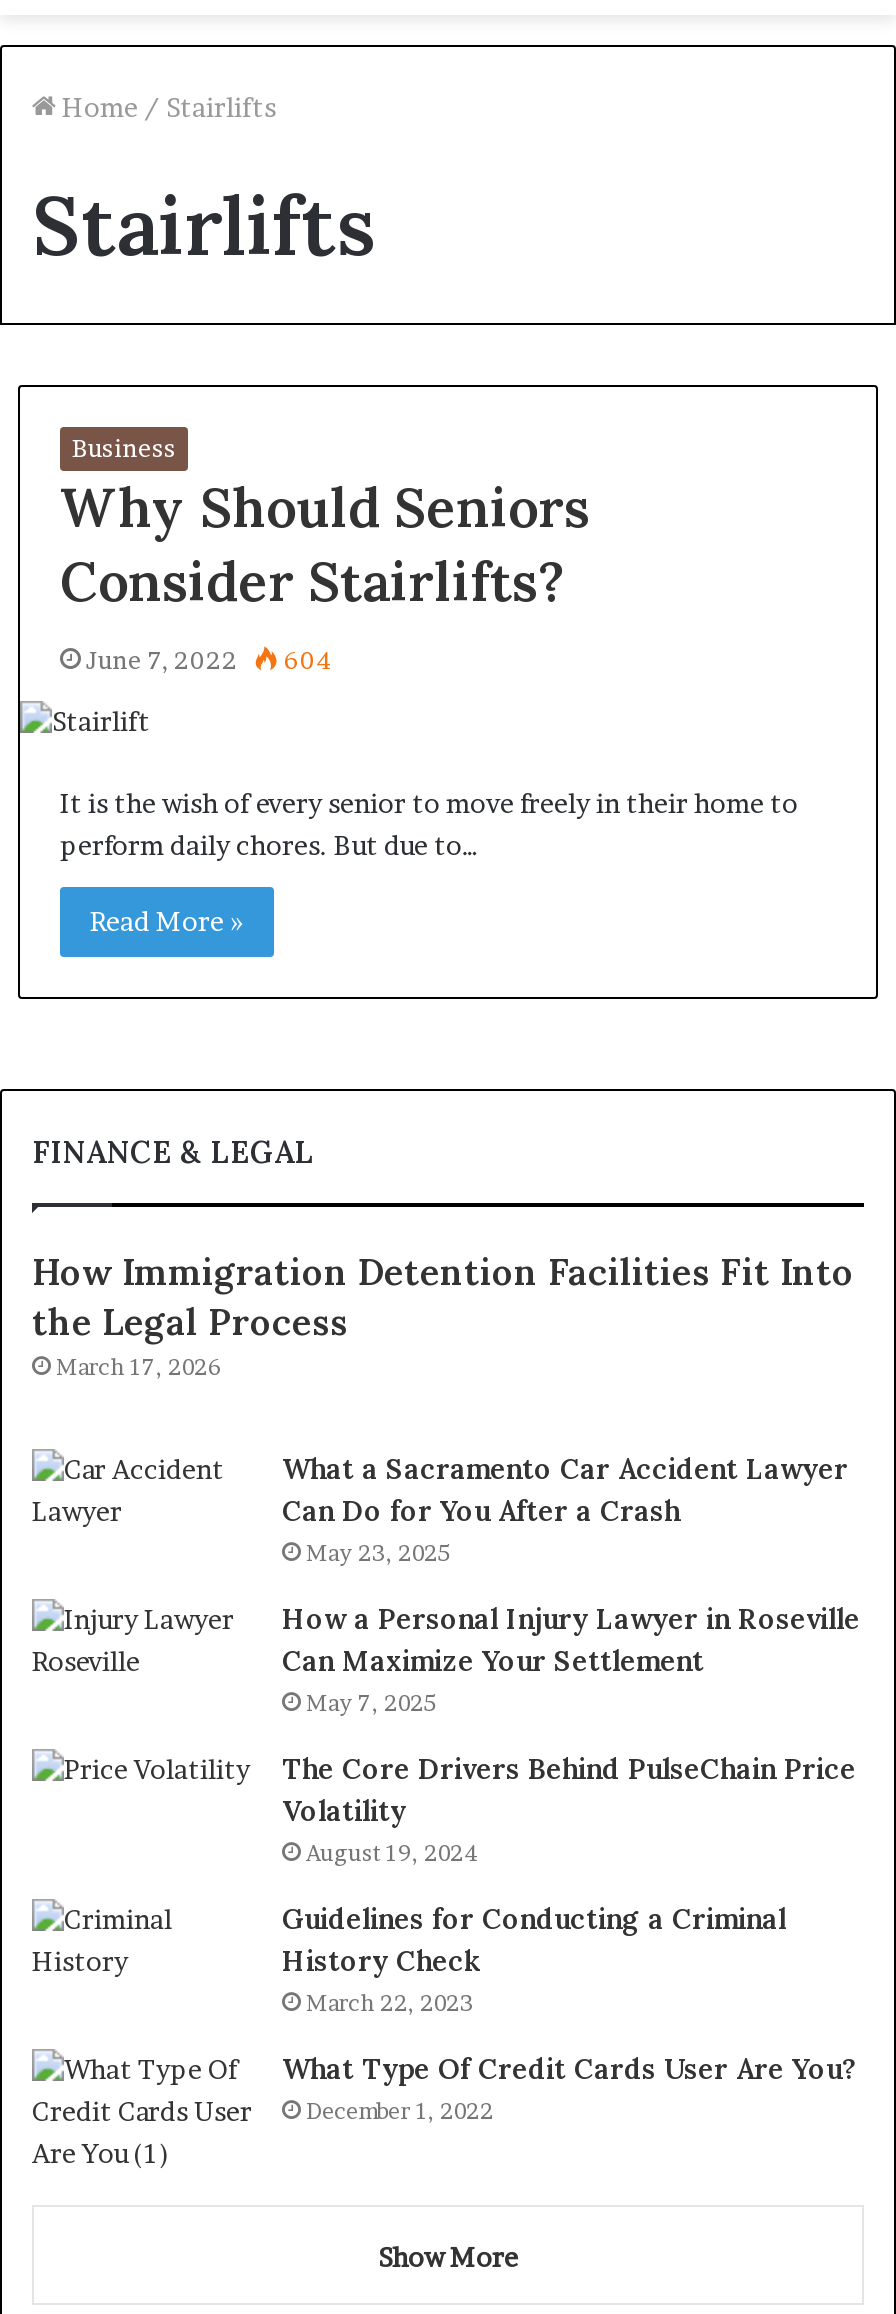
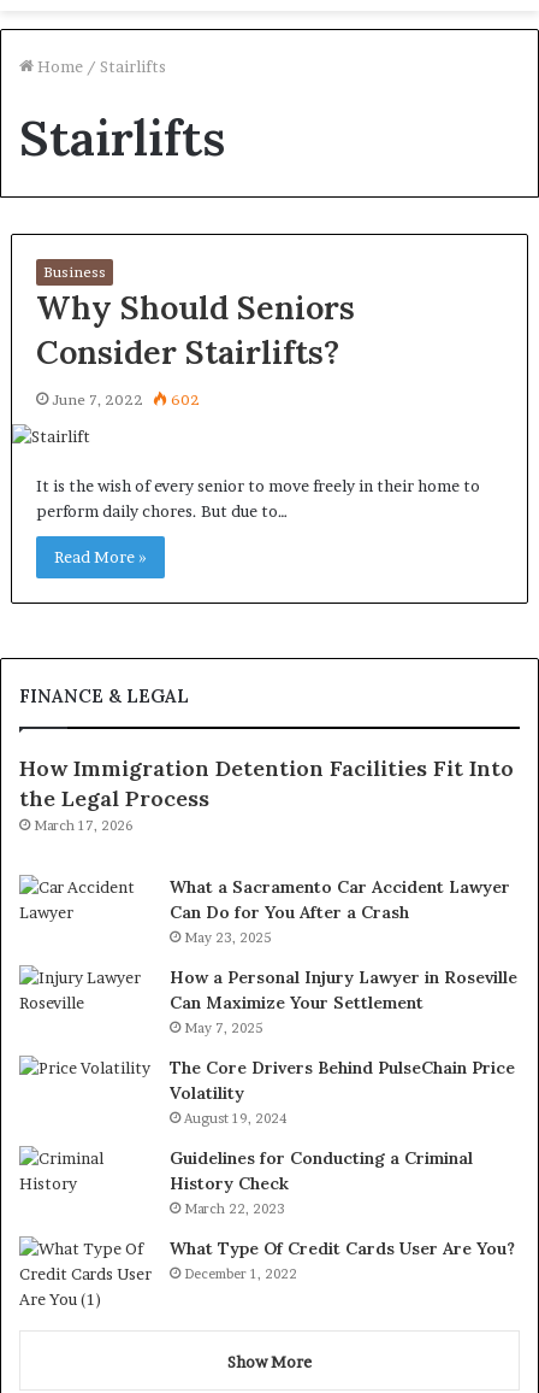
- June 7, 2022 604
+ June 7, 2022 602
